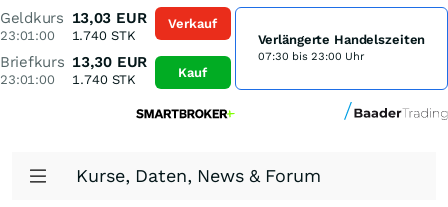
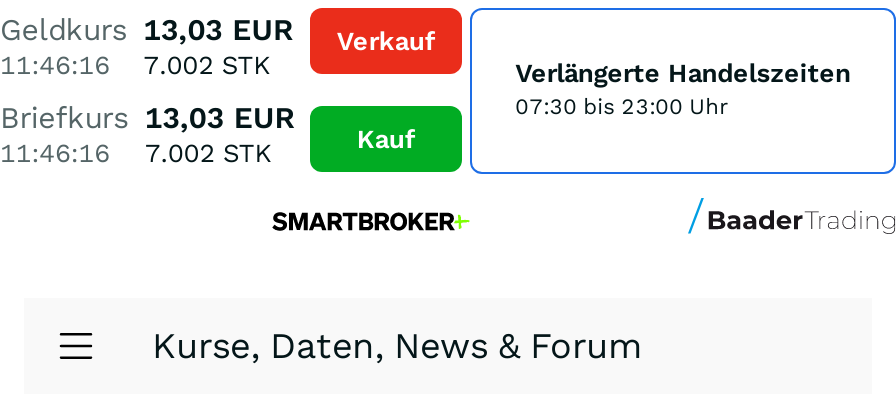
- 23:01:00
+ 11:46:16

- 1.740 STK
+ 7.002 STK

- Briefkurs 13,30 EUR
+ Briefkurs 13,03 EUR

- 23:01:00
+ 11:46:16

- 1.740 STK
+ 7.002 STK
